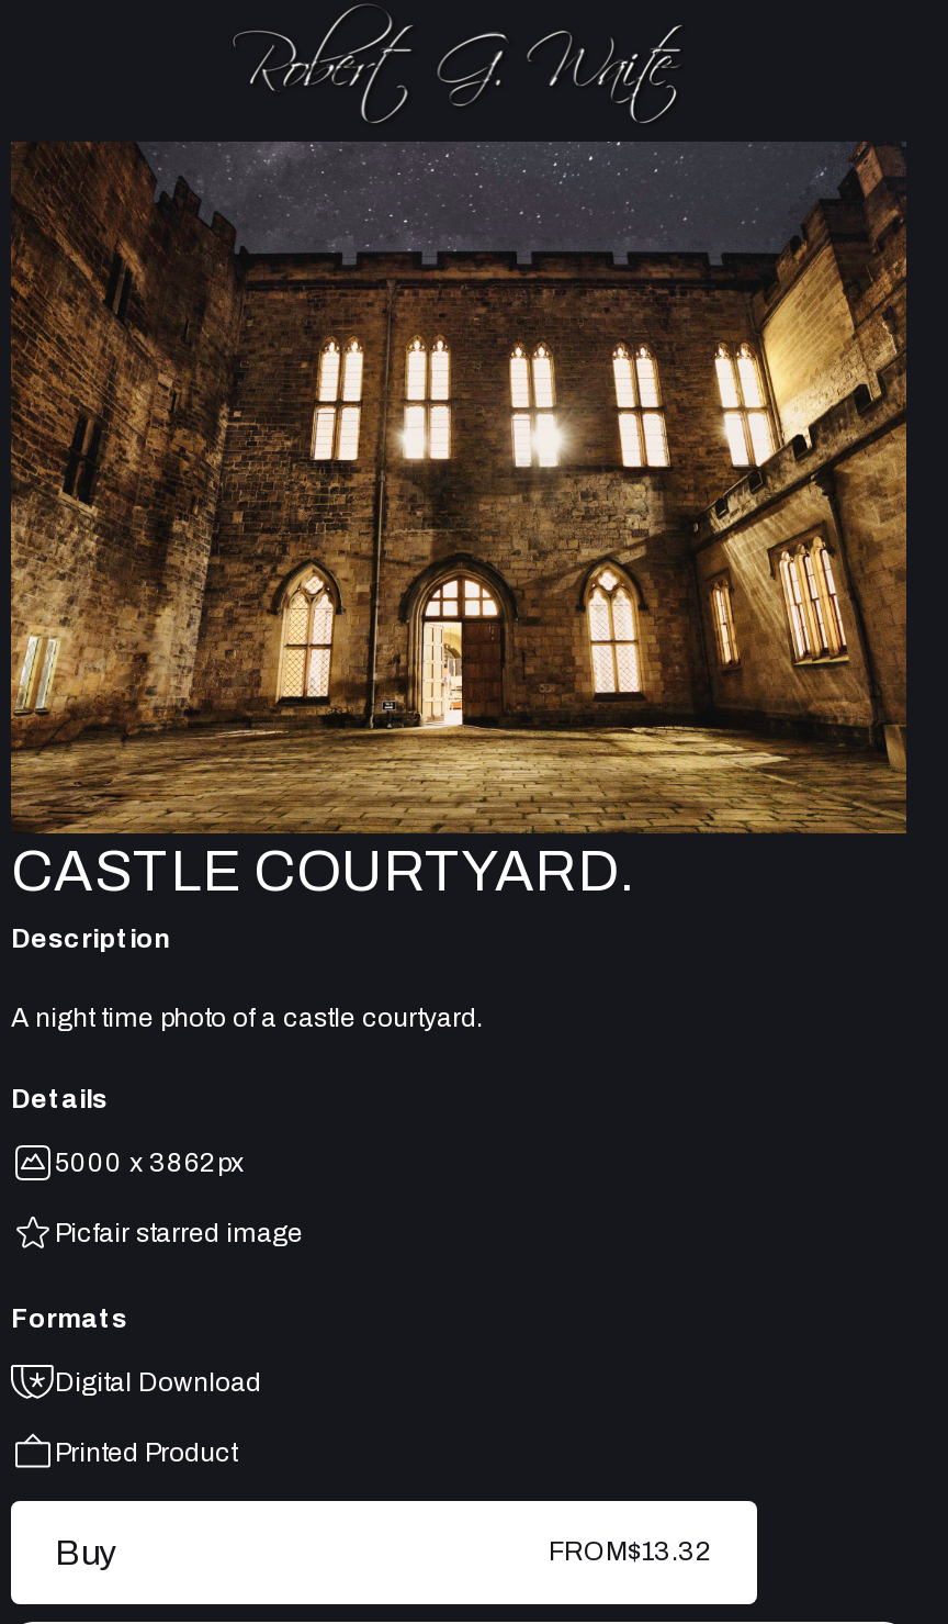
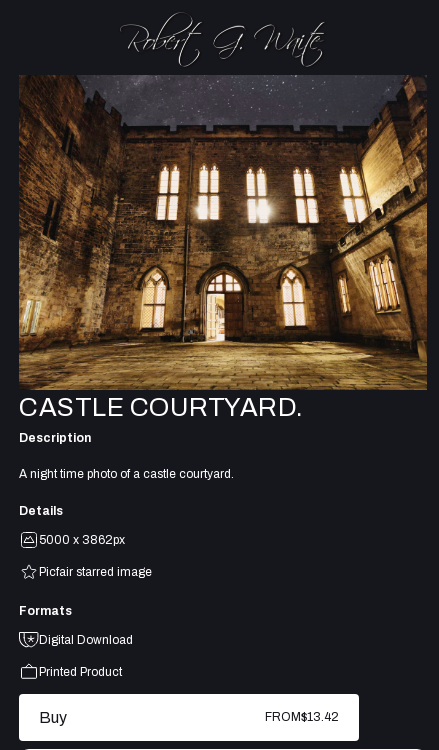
- FROM$13.32
+ FROM$13.42
